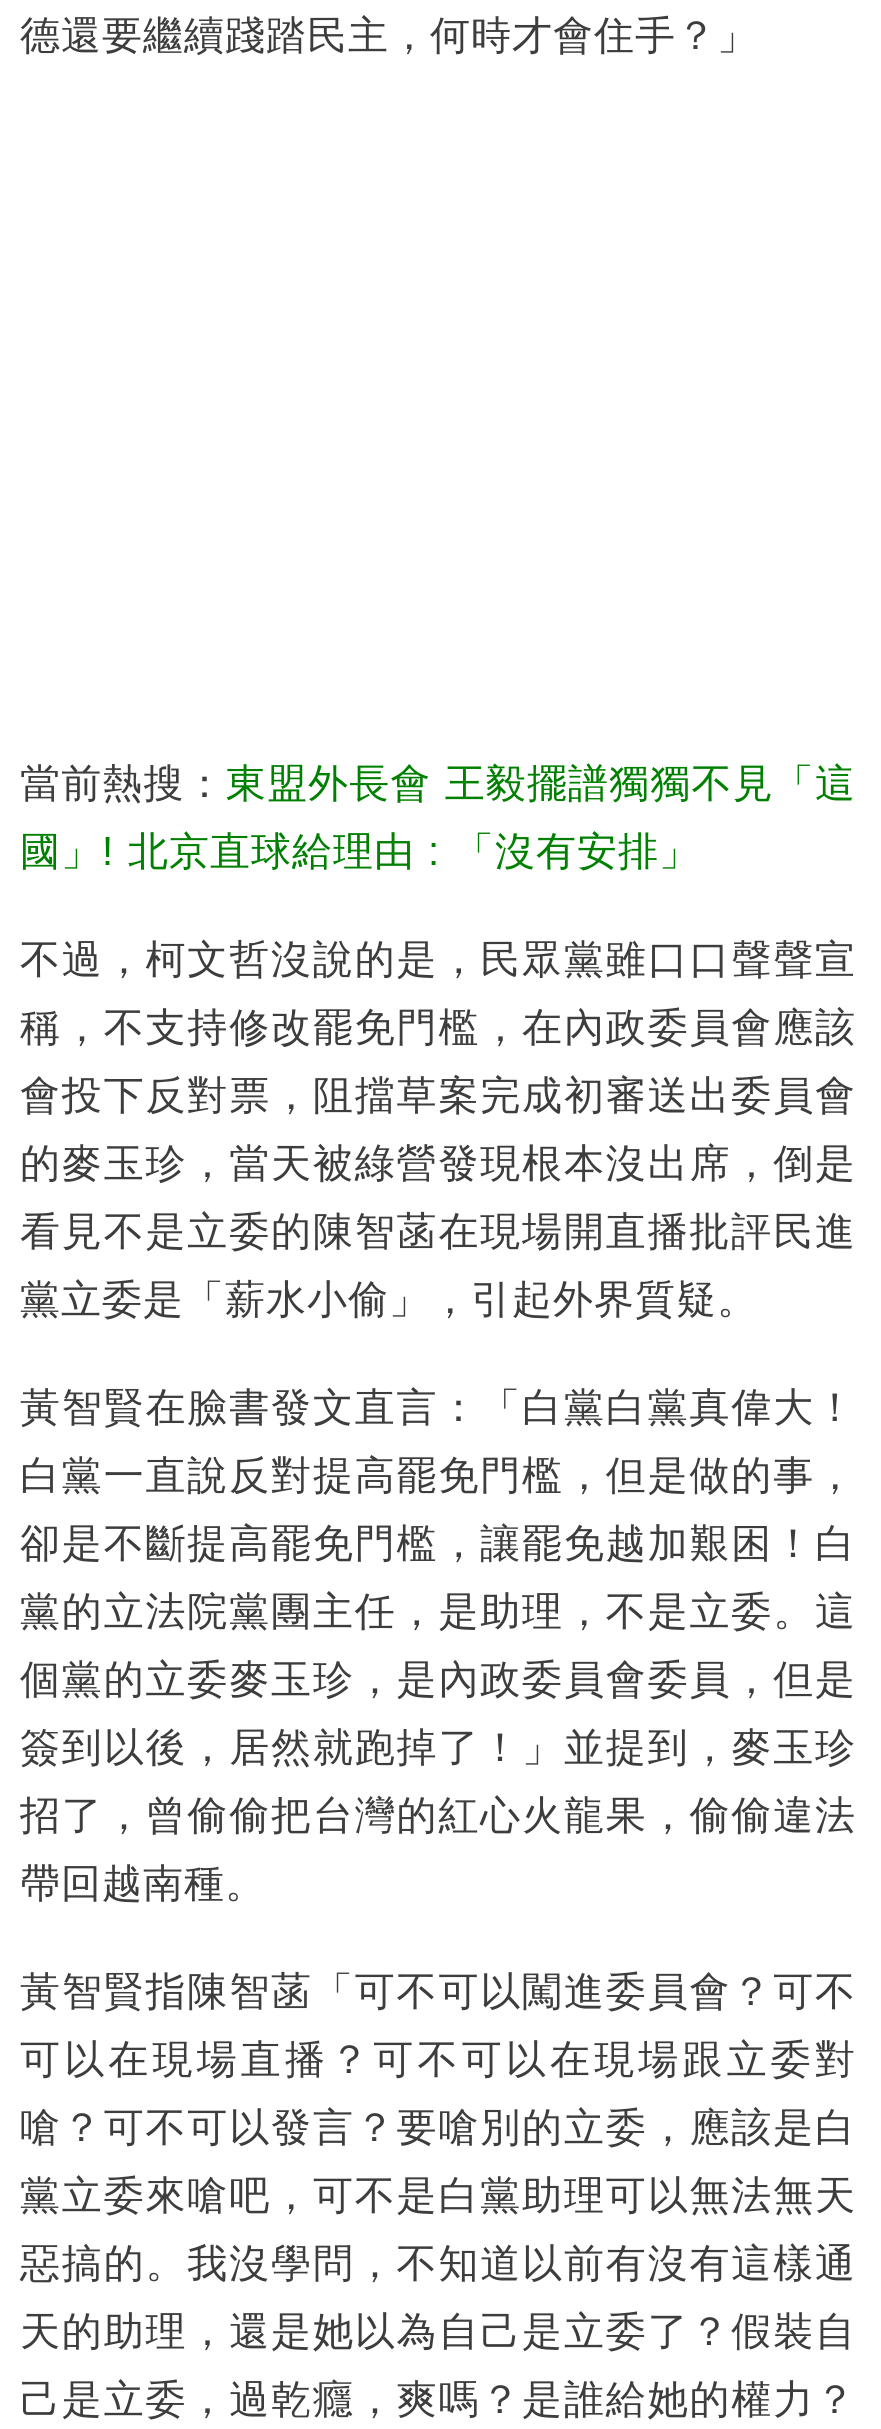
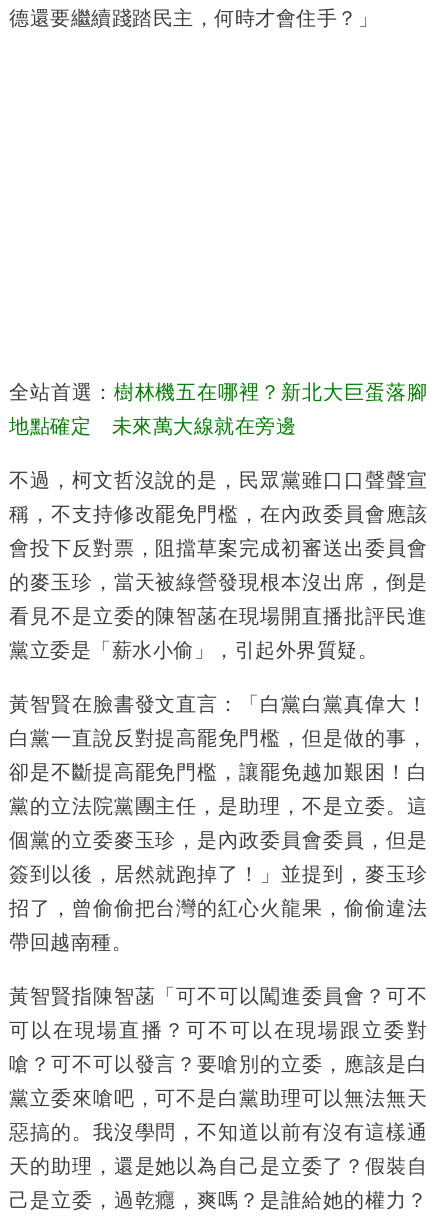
- 當前熱搜：東盟外長會 王毅擺譜獨獨不見「這
+ 全站首選：樹林機五在哪裡？新北大巨蛋落腳

- 國」! 北京直球給理由 : 「沒有安排」
+ 地點確定 未來萬大線就在旁邊
